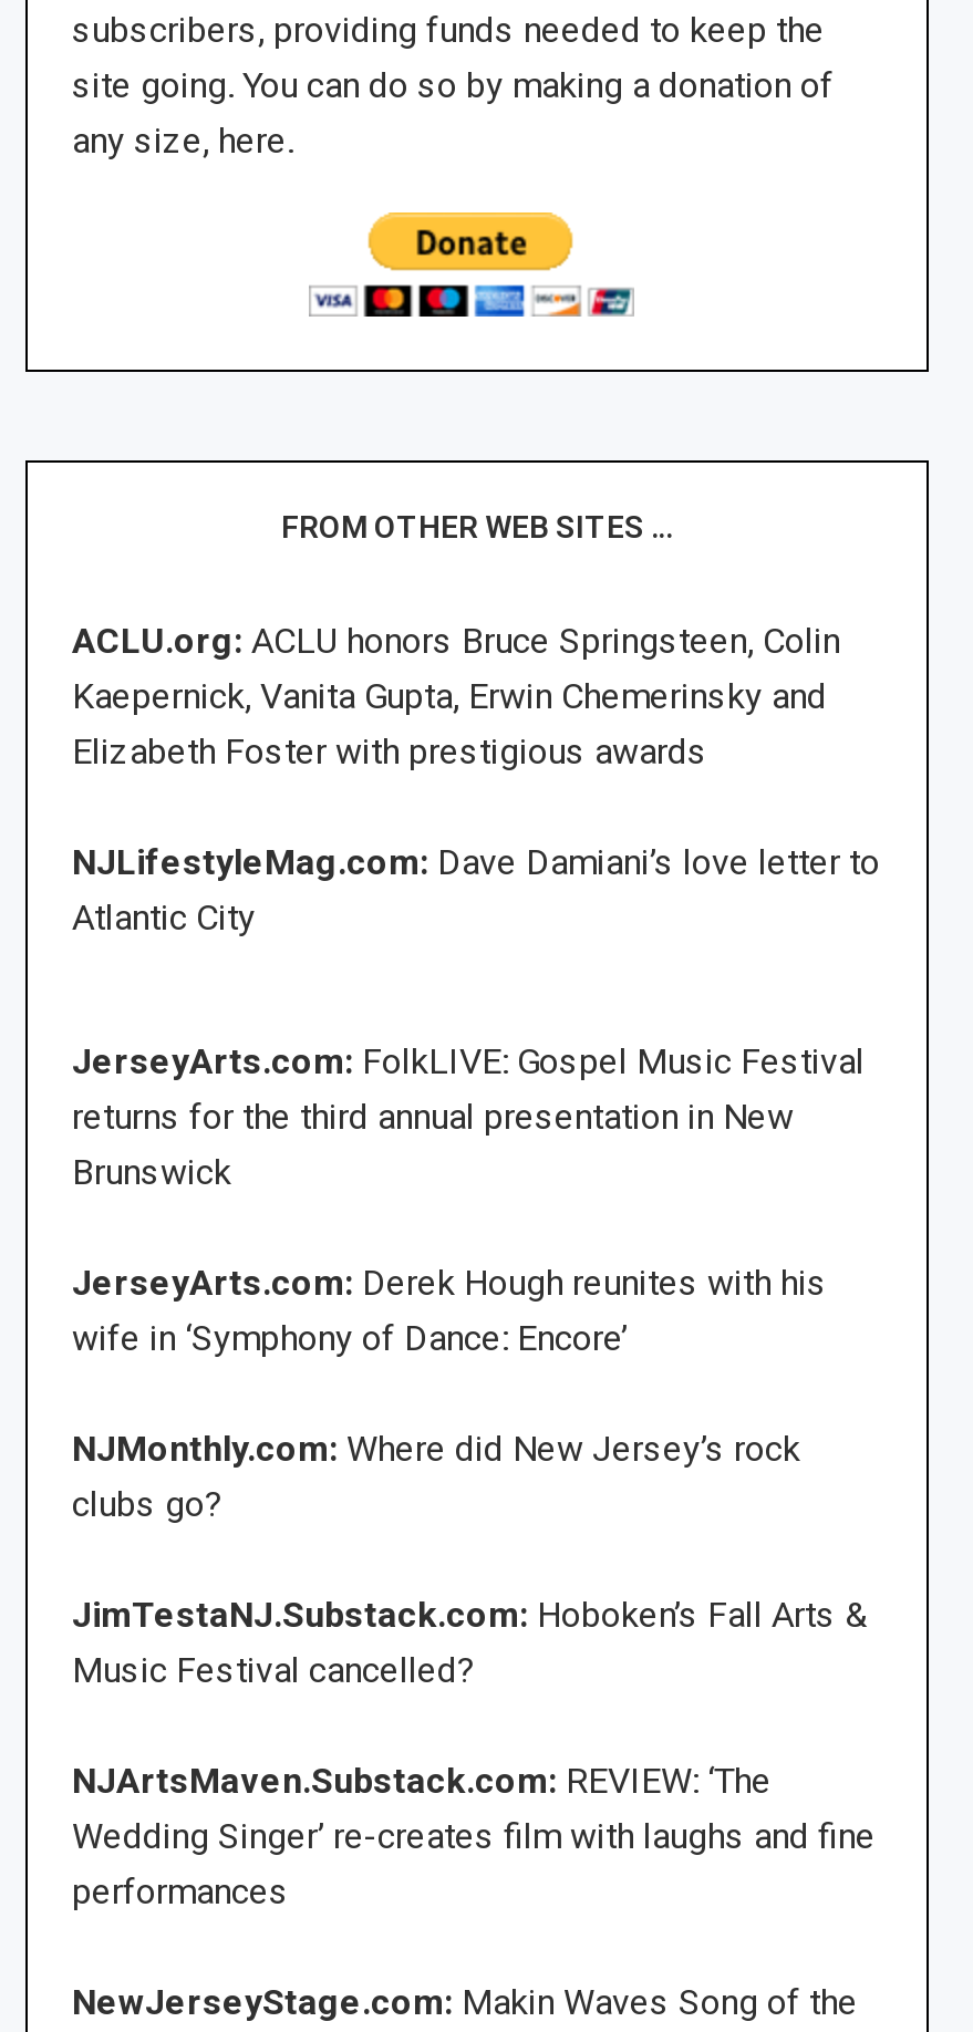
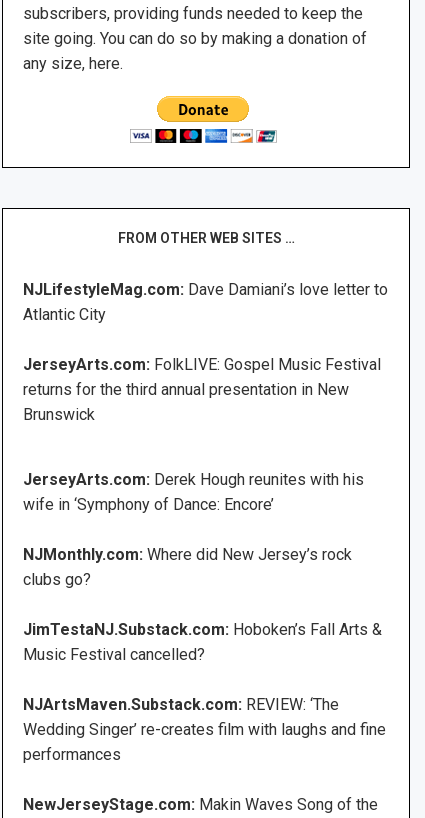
- ACLU.org: ACLU honors Bruce Springsteen, Colin
- Kaepernick, Vanita Gupta, Erwin Chemerinsky and
- Elizabeth Foster with prestigious awards
